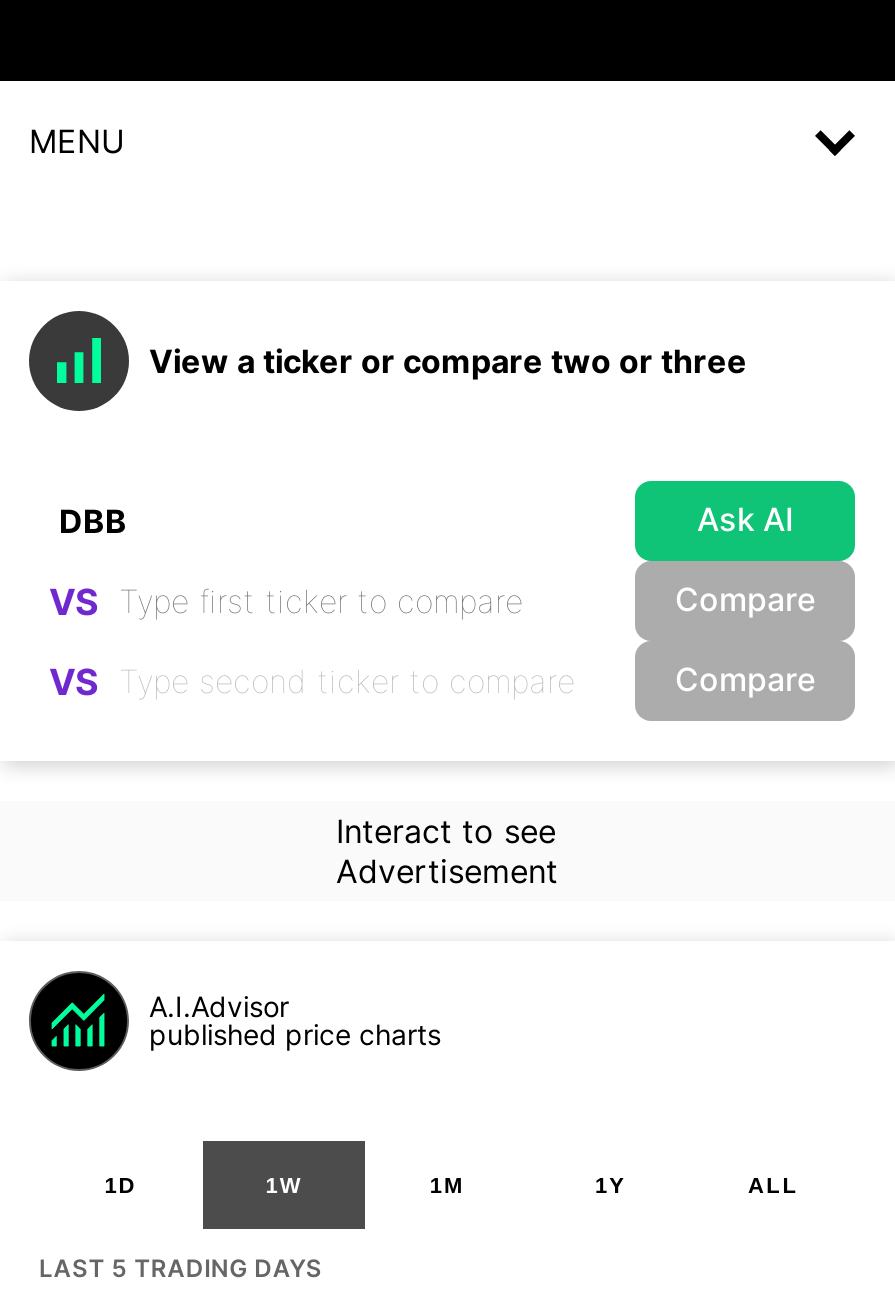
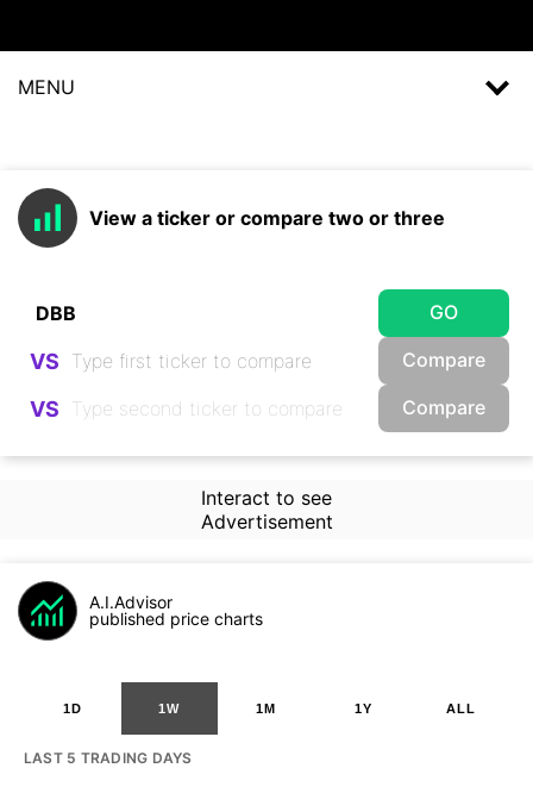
- Ask AI
+ GO
